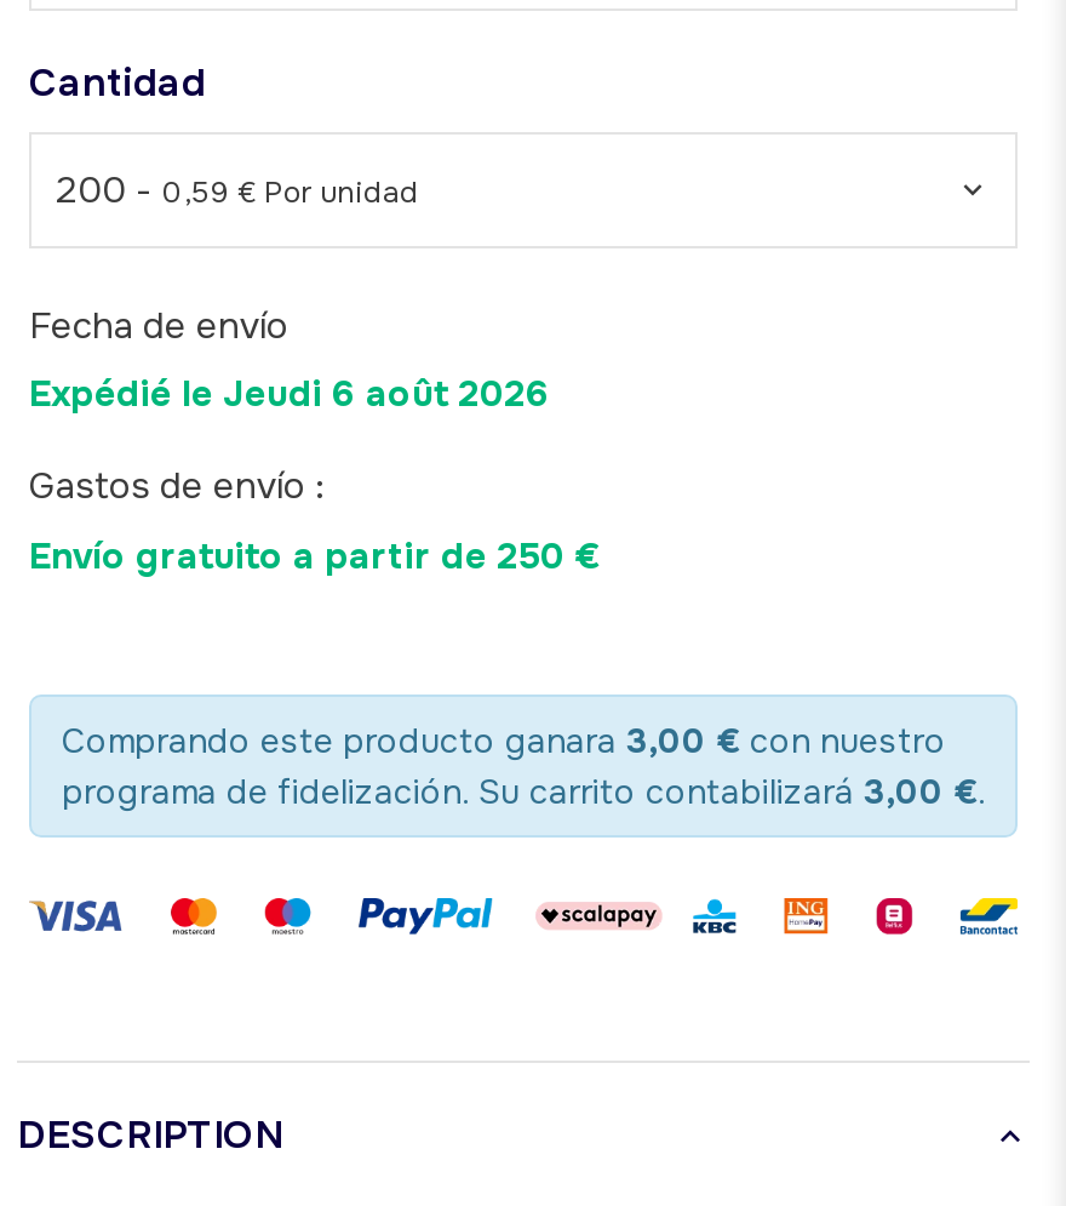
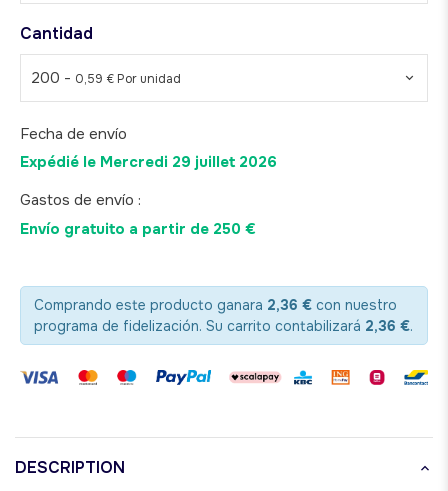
- Expédié le Jeudi 6 août 2026
+ Expédié le Mercredi 29 juillet 2026

- Comprando este producto ganara 3,00 €con nuestro
+ Comprando este producto ganara 2,36 €con nuestro

- programa de fidelización. Su carrito contabilizará 3,00 €.
+ programa de fidelización. Su carrito contabilizará 2,36 €.
